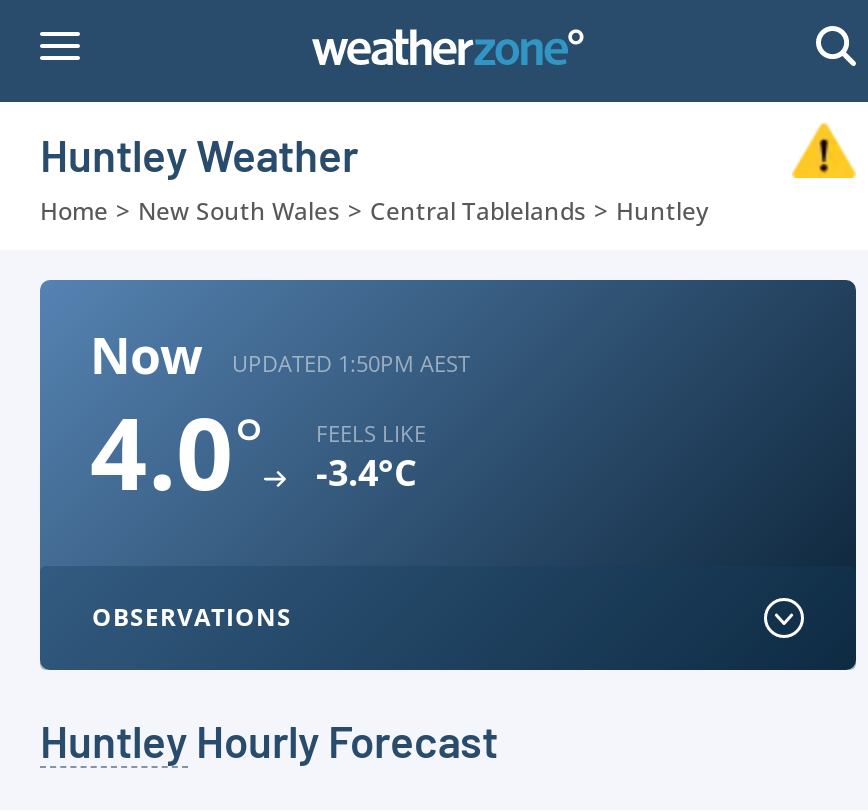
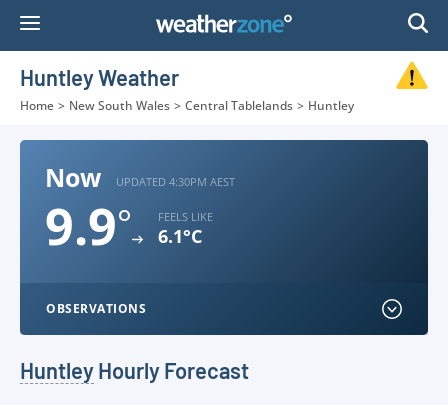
- UPDATED 1:50PM AEST
+ UPDATED 4:30PM AEST

- 4.0°
+ 9.9°

- -3.4°C
+ 6.1°C
